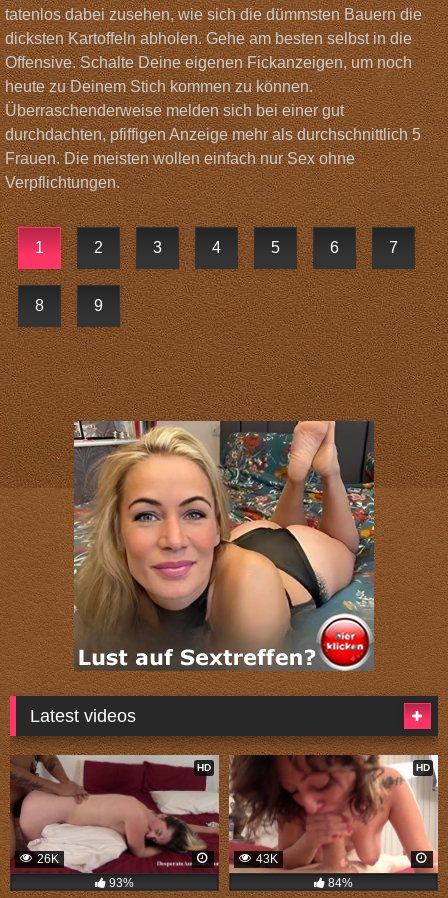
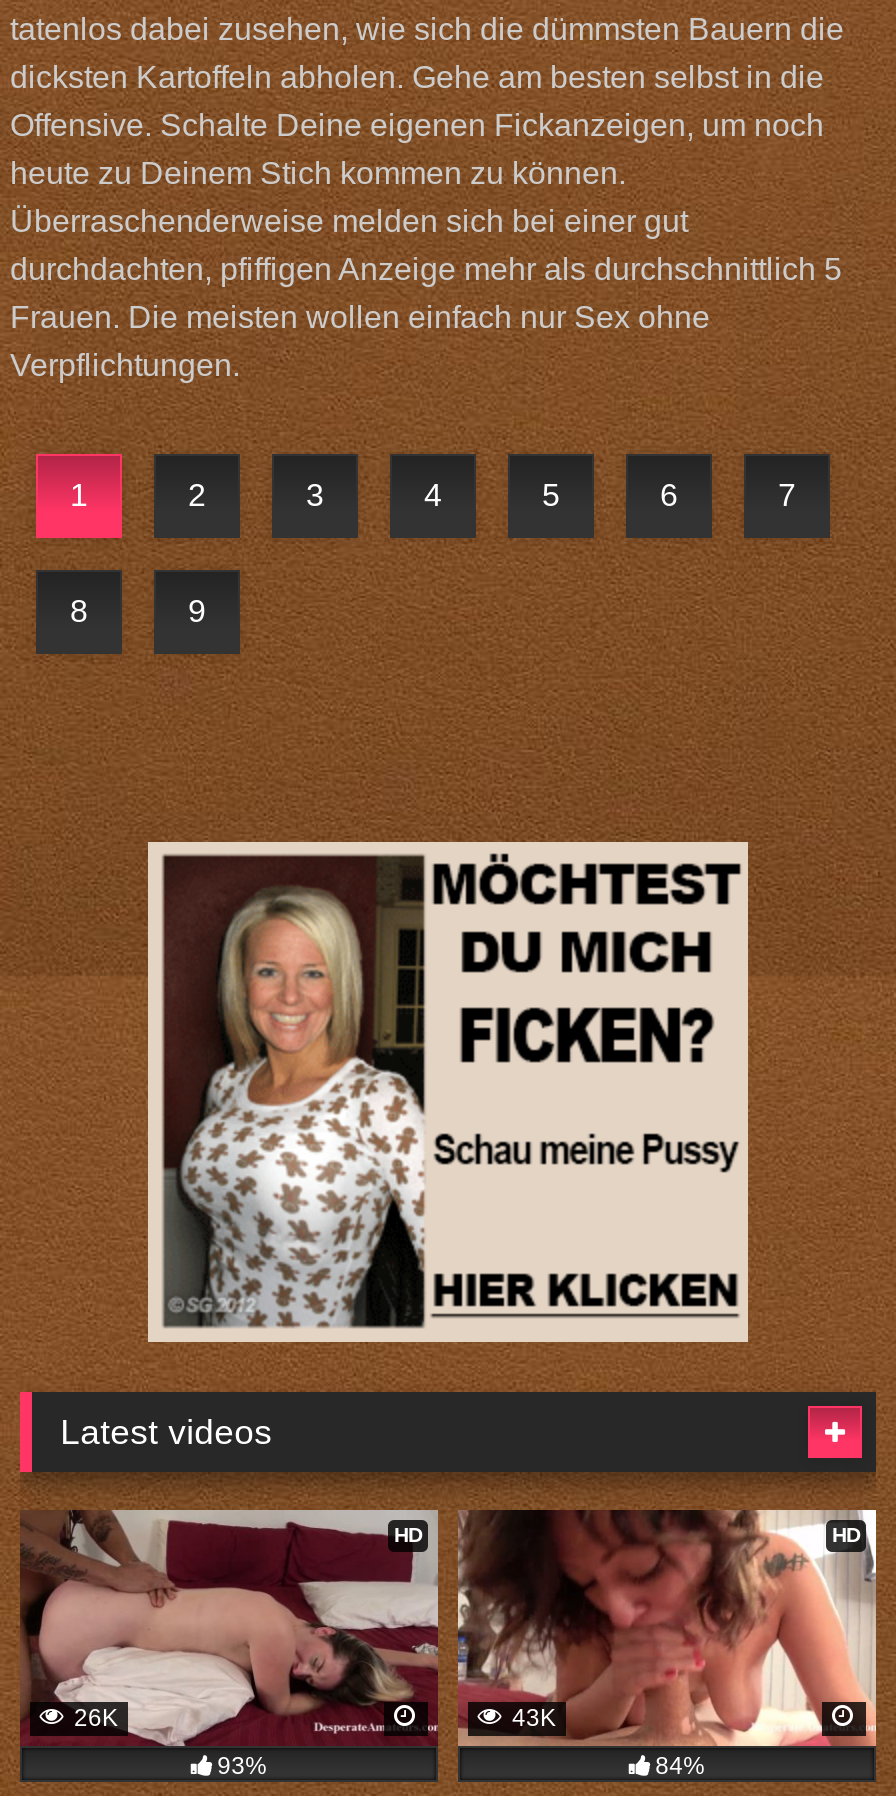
- [image]
+ [image]
